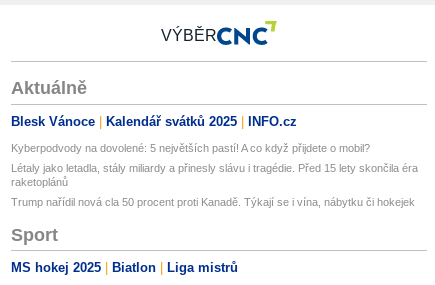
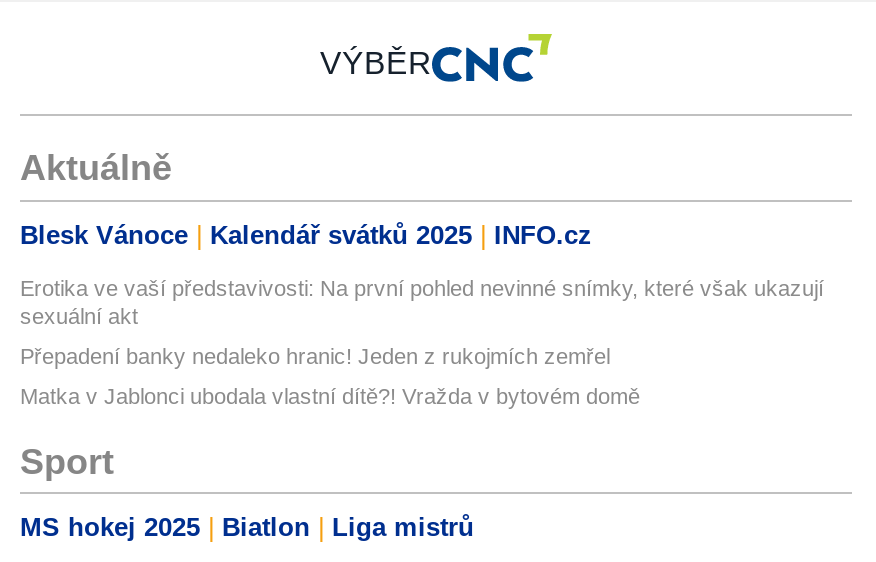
- Kyberpodvody na dovolené: 5 největších pastí! A co když přijdete o mobil?
+ Erotika ve vaší představivosti: Na první pohled nevinné snímky, které však ukazují
+ sexuální akt

- Létaly jako letadla, stály miliardy a přinesly slávu i tragédie. Před 15 lety skončila éra
- raketoplánů
+ Přepadení banky nedaleko hranic! Jeden z rukojmích zemřel

- Trump nařídil nová cla 50 procent proti Kanadě. Týkají se i vína, nábytku či hokejek
+ Matka v Jablonci ubodala vlastní dítě?! Vražda v bytovém domě
